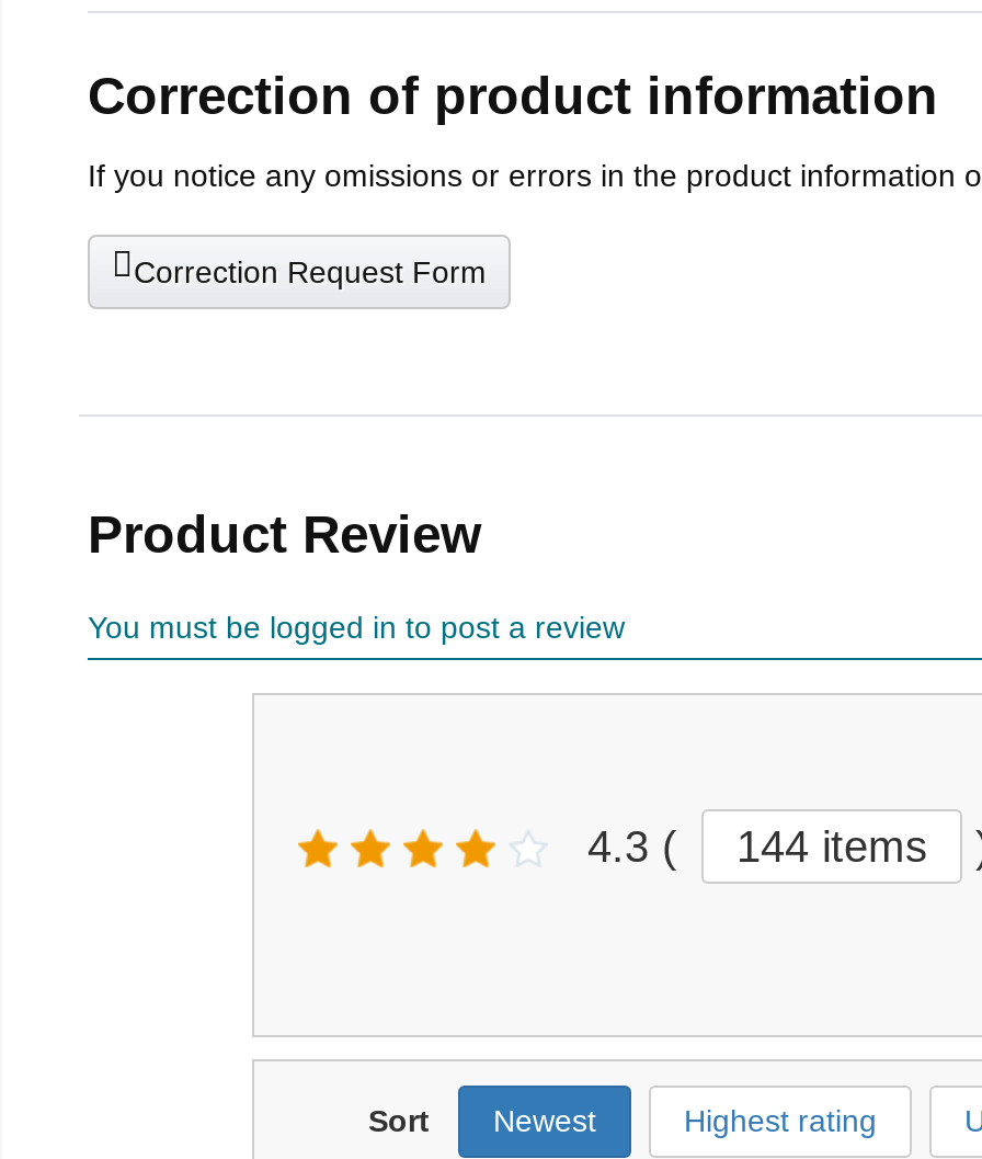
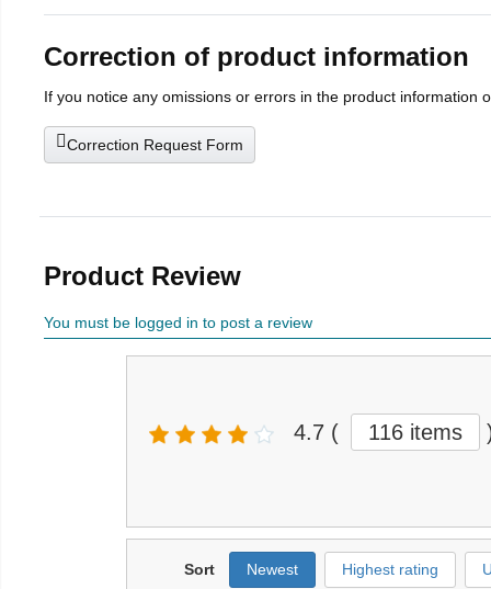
- 4.3 (
+ 4.7 (

- 144 items
+ 116 items
